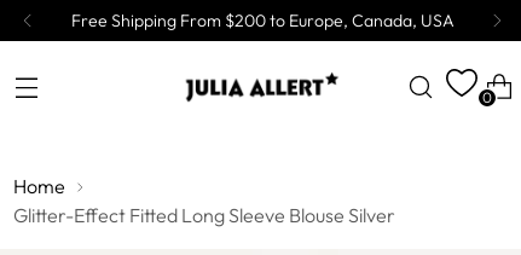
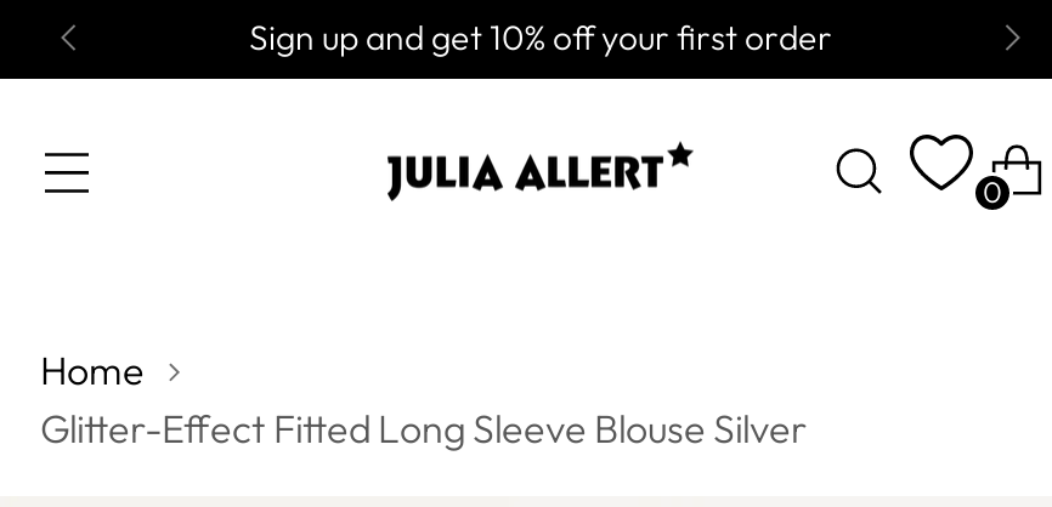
- Free Shipping From $200 to Europe, Canada, USA
+ Sign up and get 10% off your first order
